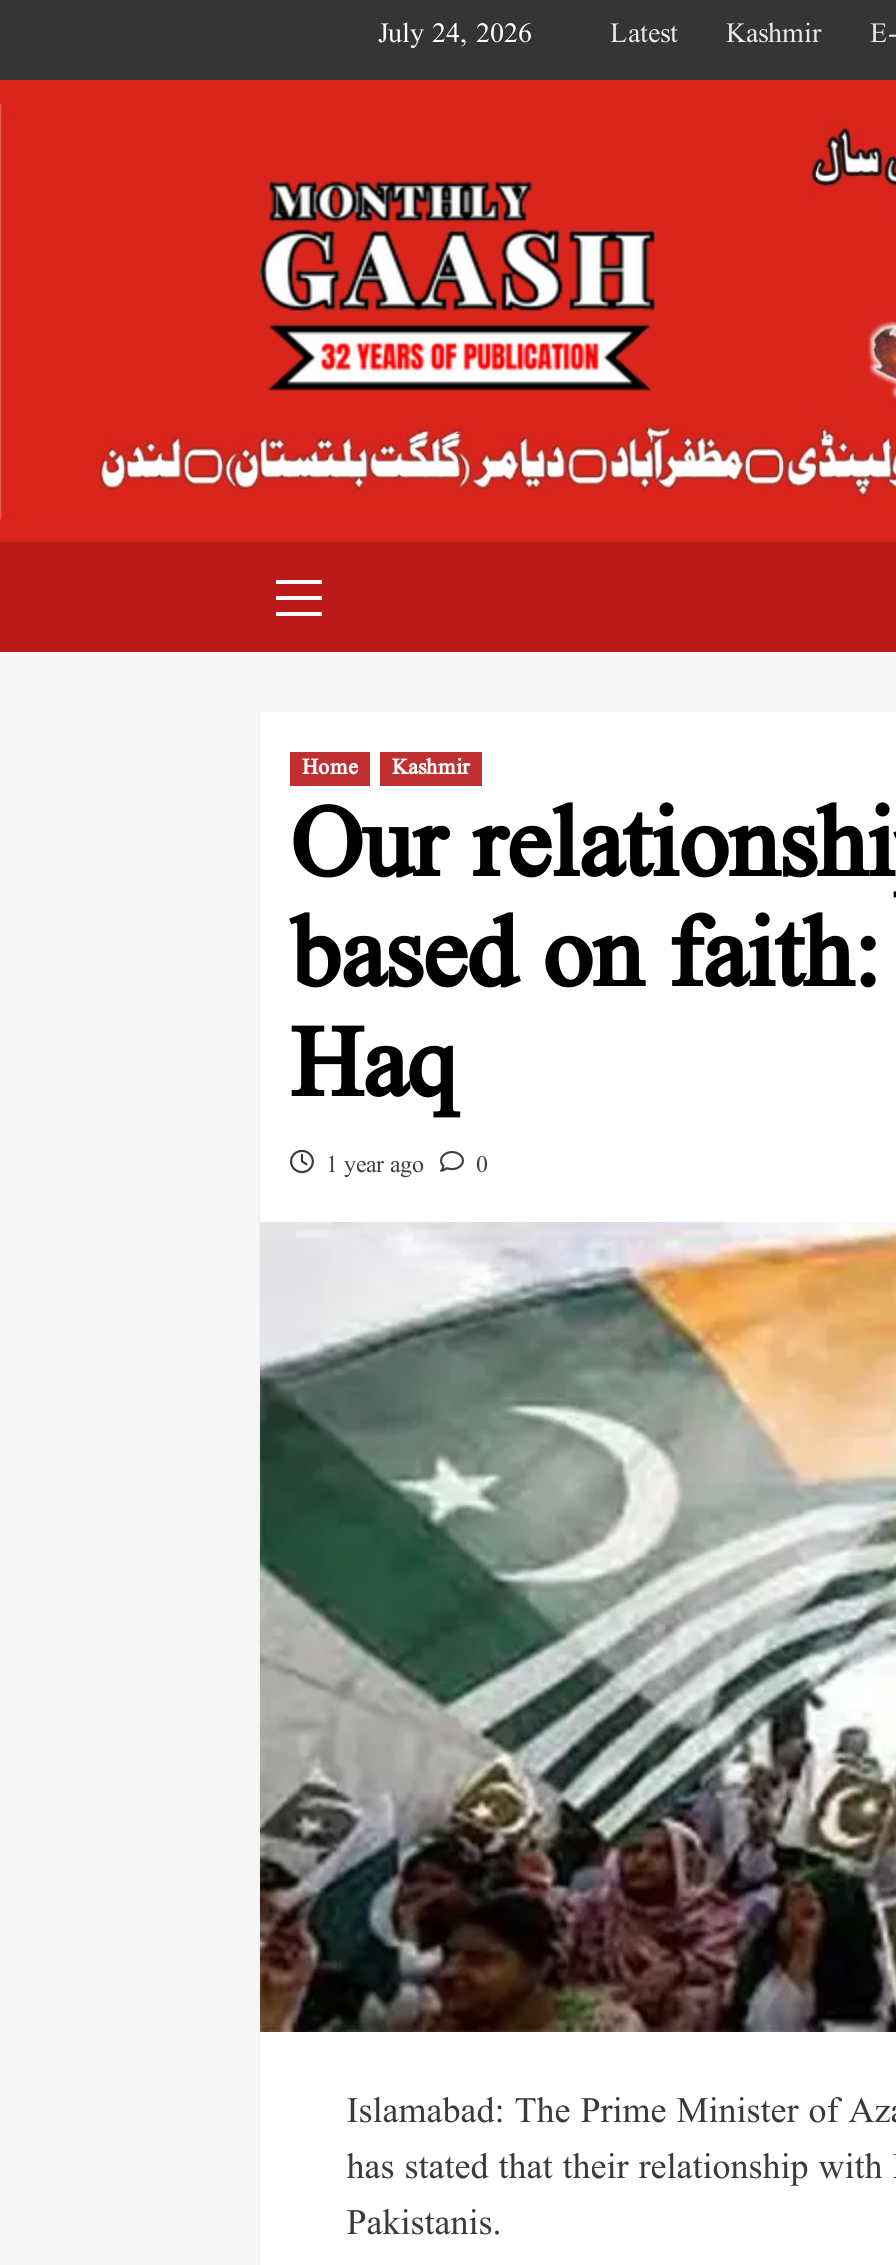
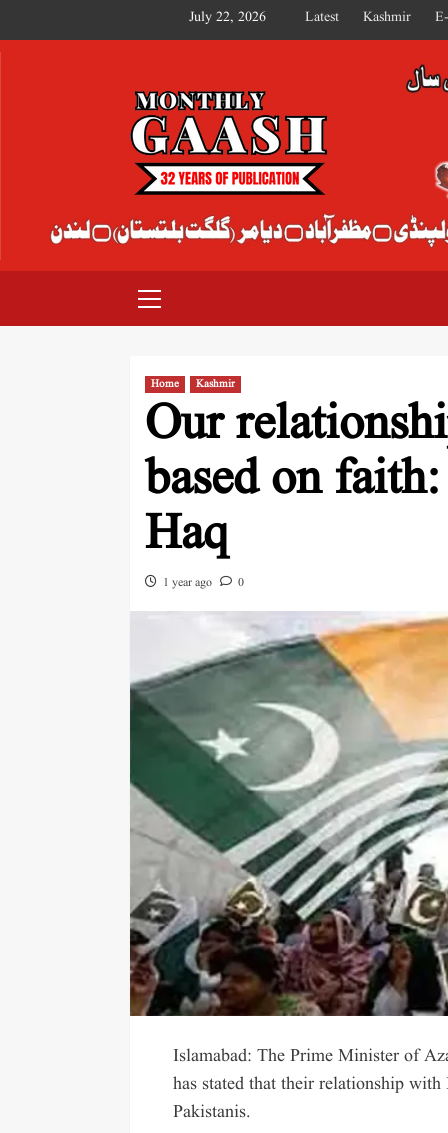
- July 24, 2026
+ July 22, 2026
